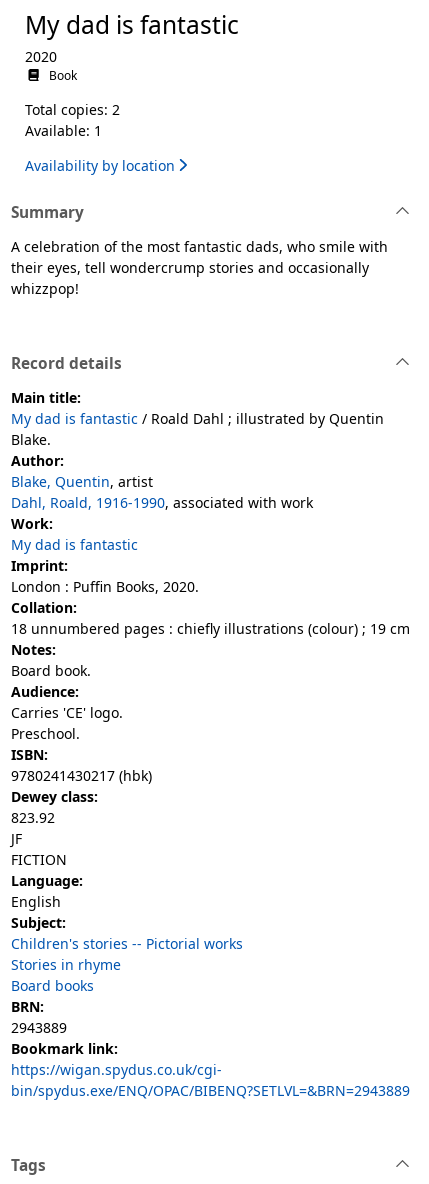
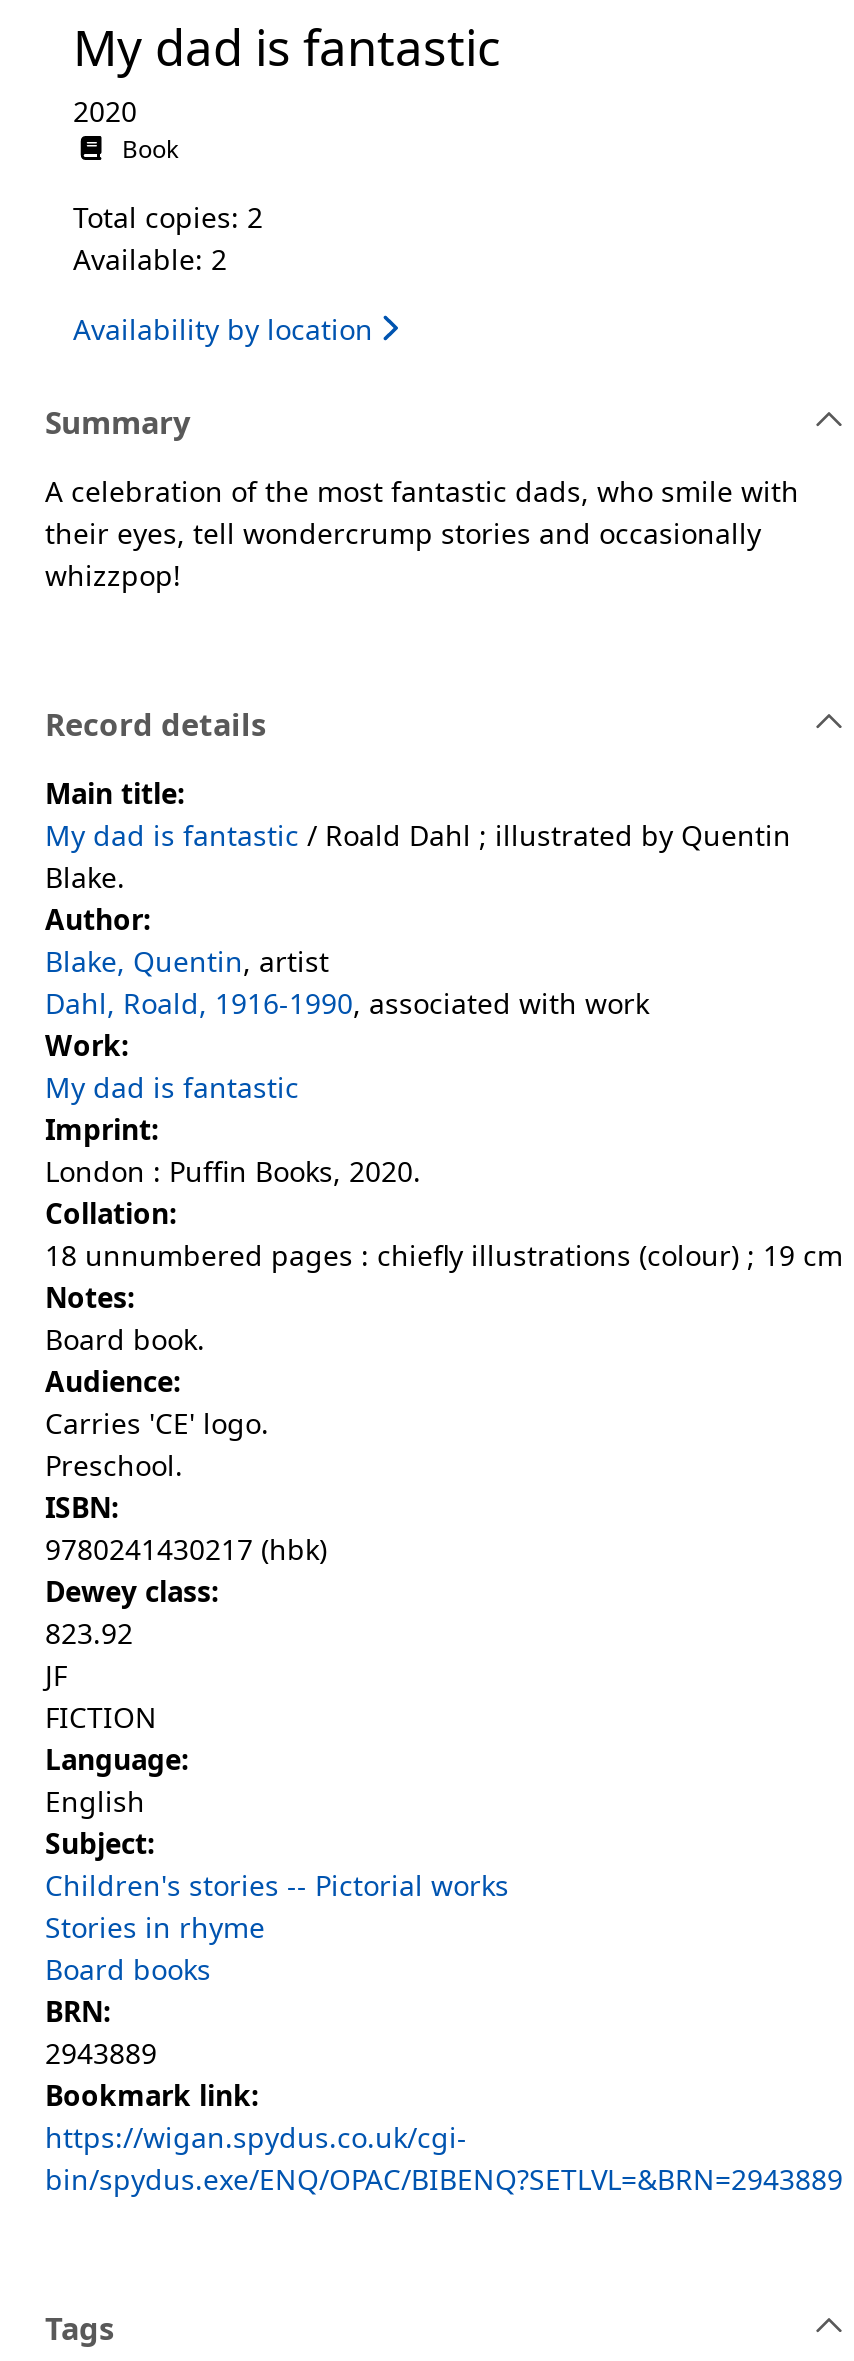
- Available: 1
+ Available: 2
